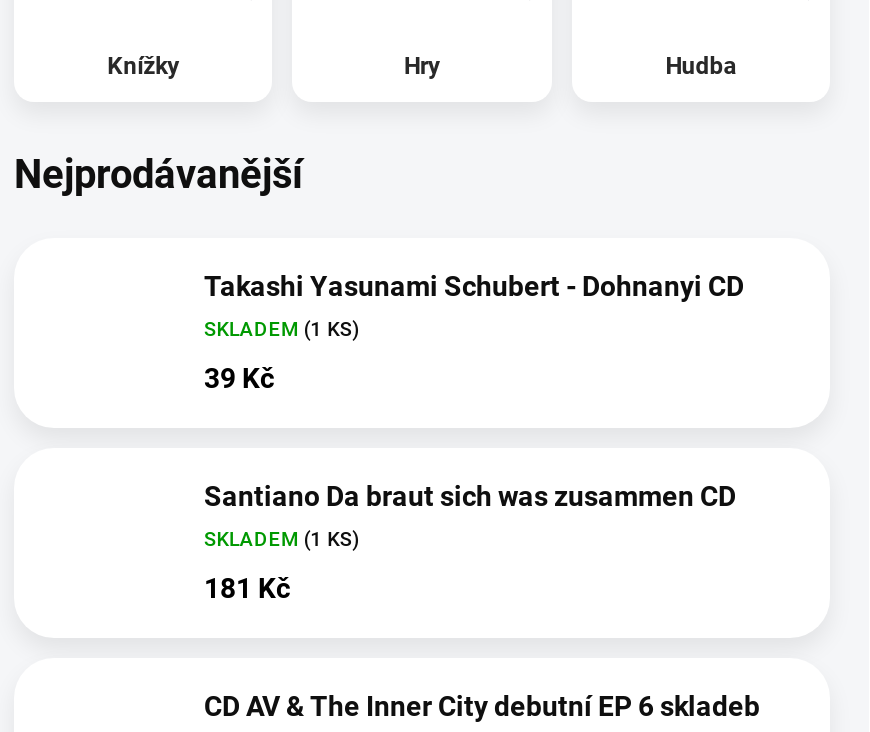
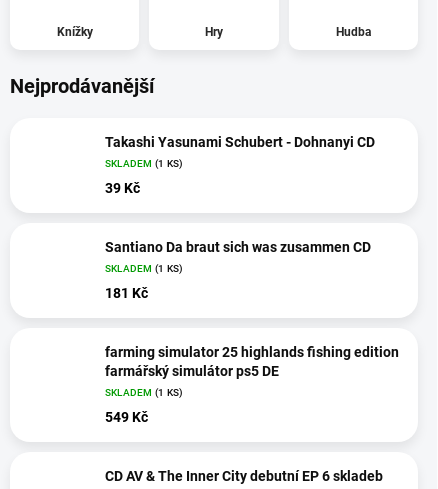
+ farming simulator 25 highlands fishing edition
+ farmářský simulátor ps5 DE
+ SKLADEM (1 KS)
+ 549 Kč
